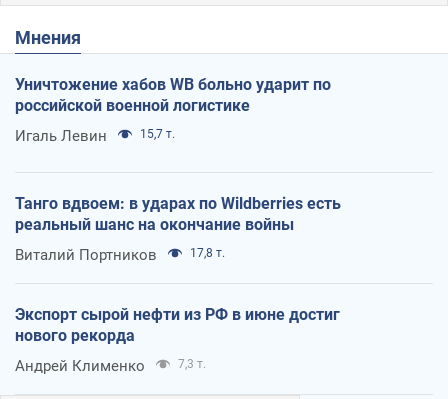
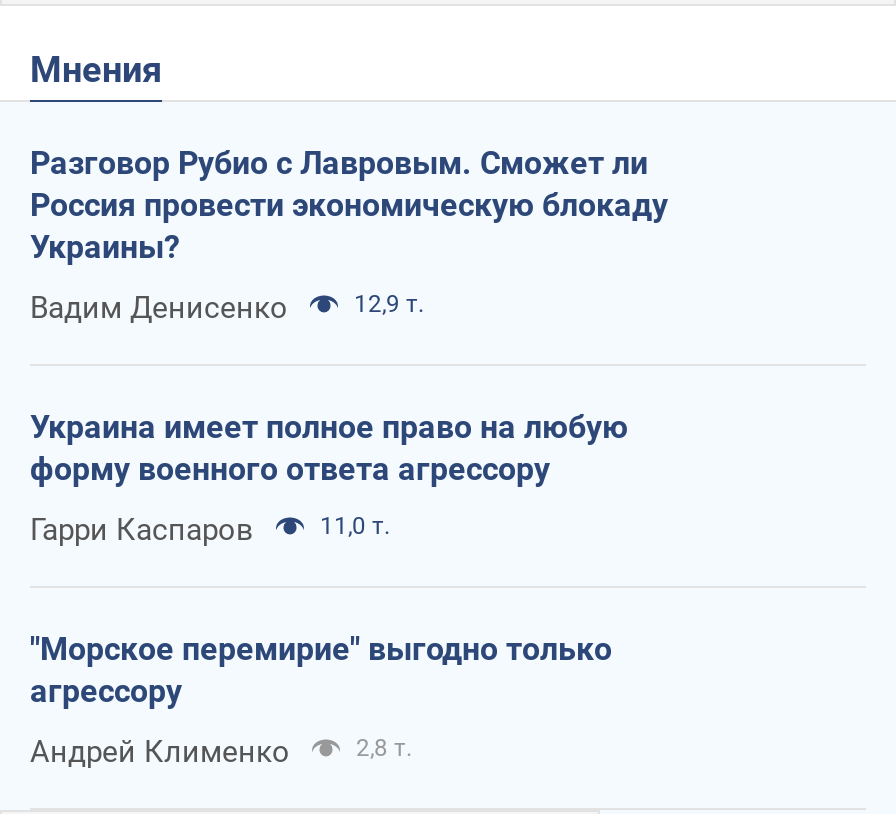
- Уничтожение хабов WB больно ударит по
- российской военной логистике
+ Разговор Рубио с Лавровым. Сможет ли
+ Россия провести экономическую блокаду
+ Украины?

- Игаль Левин
- 15,7 т.
+ Вадим Денисенко
+ 12,9 т.

- Танго вдвоем: в ударах по Wildberries есть
- реальный шанс на окончание войны
+ Украина имеет полное право на любую
+ форму военного ответа агрессору

- Виталий Портников
- 17,8 т.
+ Гарри Каспаров
+ 11,0 т.

- Экспорт сырой нефти из РФ в июне достиг
- нового рекорда
+ "Морское перемирие" выгодно только
+ агрессору

- 7,3 т.
+ 2,8 т.
